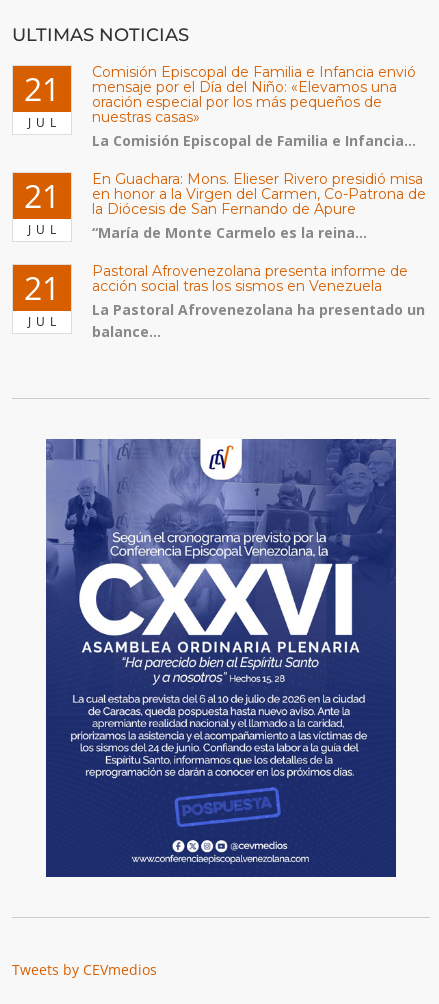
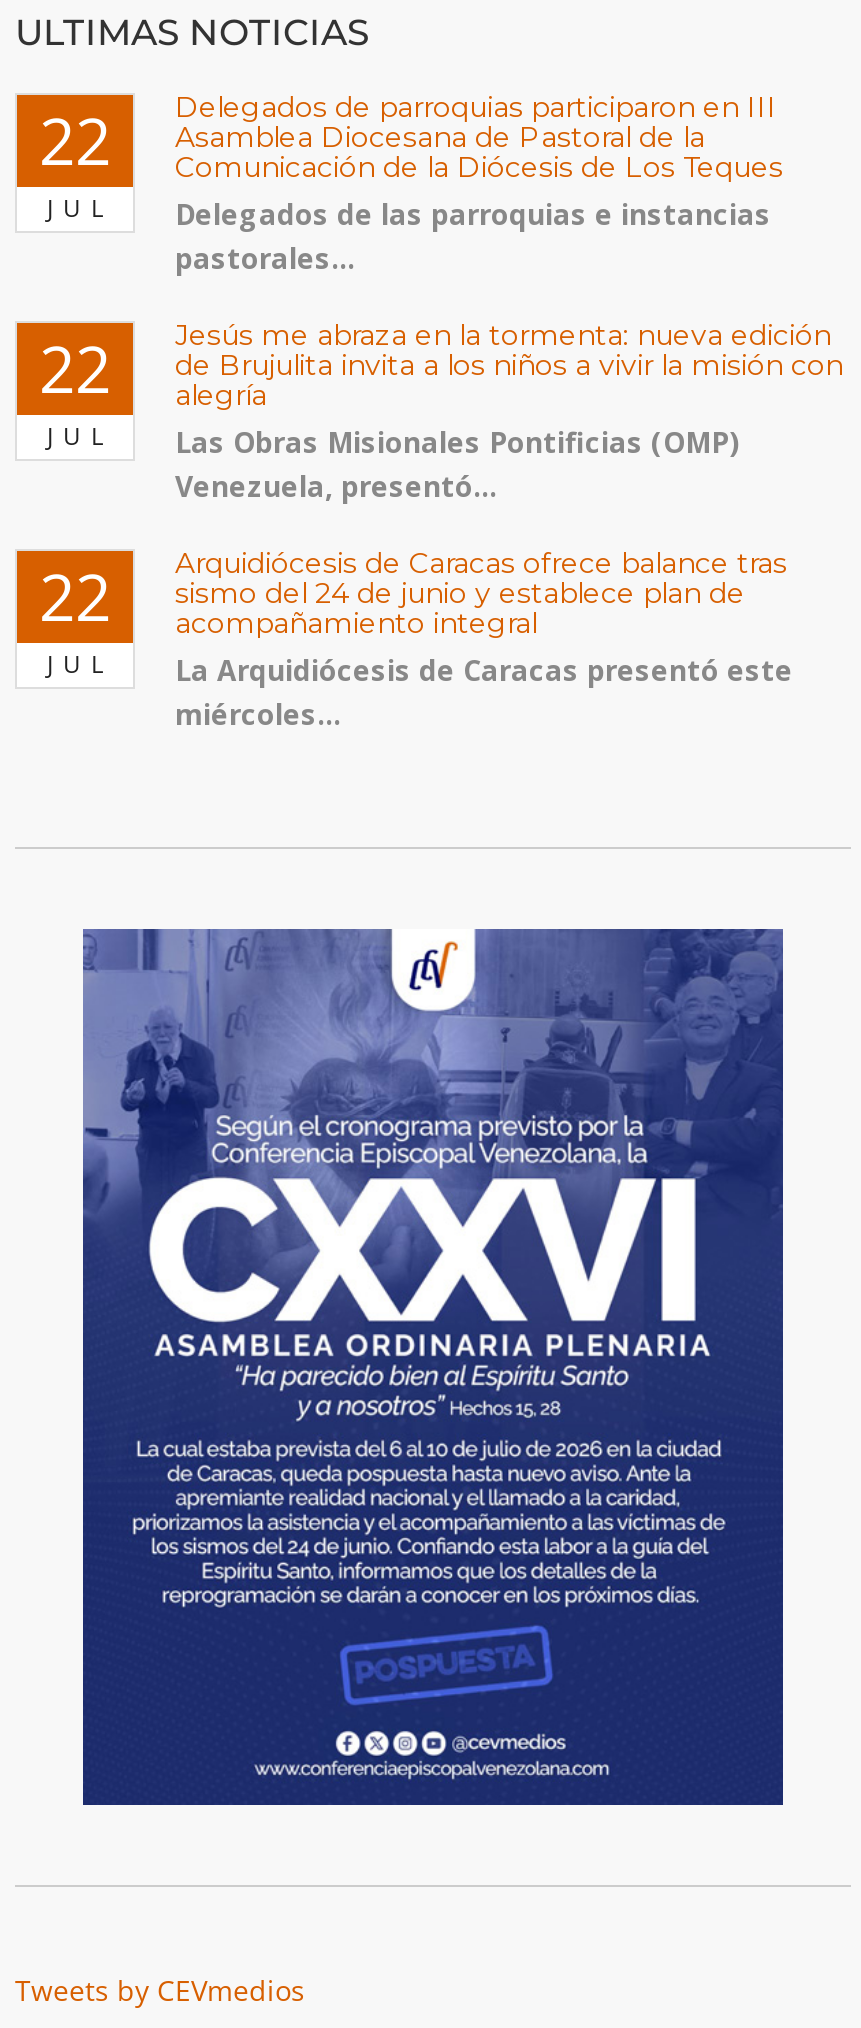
- 21
+ 22

- Comisión Episcopal de Familia e Infancia envió
- mensaje por el Día del Niño: «Elevamos una
- oración especial por los más pequeños de
- nuestras casas»
- La Comisión Episcopal de Familia e Infancia...
+ Delegados de parroquias participaron en III
+ Asamblea Diocesana de Pastoral de la
+ Comunicación de la Diócesis de Los Teques
+ Delegados de las parroquias e instancias
+ pastorales...

- 21
+ 22

- En Guachara: Mons. Elieser Rivero presidió misa
- en honor a la Virgen del Carmen, Co-Patrona de
- la Diócesis de San Fernando de Apure
- “María de Monte Carmelo es la reina...
+ Jesús me abraza en la tormenta: nueva edición
+ de Brujulita invita a los niños a vivir la misión con
+ alegría
+ Las Obras Misionales Pontificias (OMP)
+ Venezuela, presentó...

- 21
+ 22

- Pastoral Afrovenezolana presenta informe de
- acción social tras los sismos en Venezuela
- La Pastoral Afrovenezolana ha presentado un
- balance...
+ Arquidiócesis de Caracas ofrece balance tras
+ sismo del 24 de junio y establece plan de
+ acompañamiento integral
+ La Arquidiócesis de Caracas presentó este
+ miércoles...
